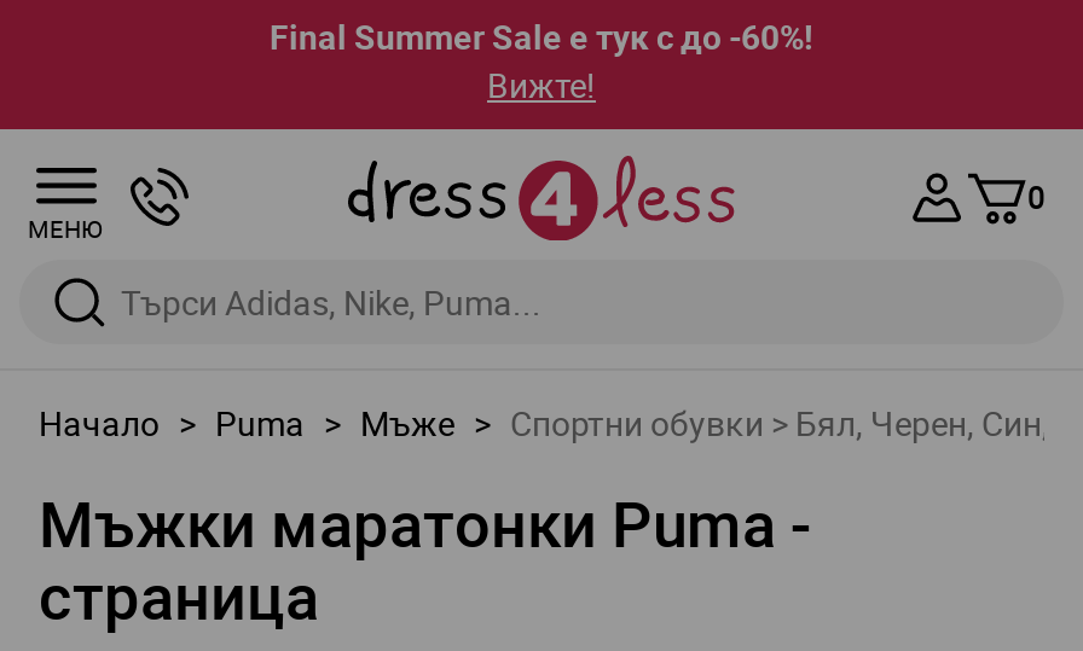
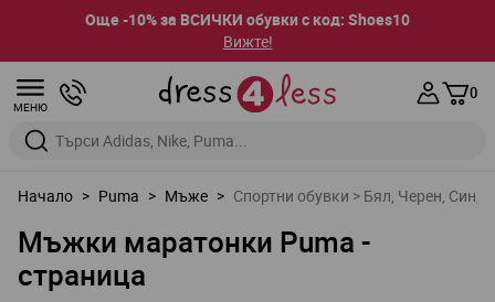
- Final Summer Sale е тук с до -60%!
+ Още -10% за ВСИЧКИ обувки с код: Shoes10
